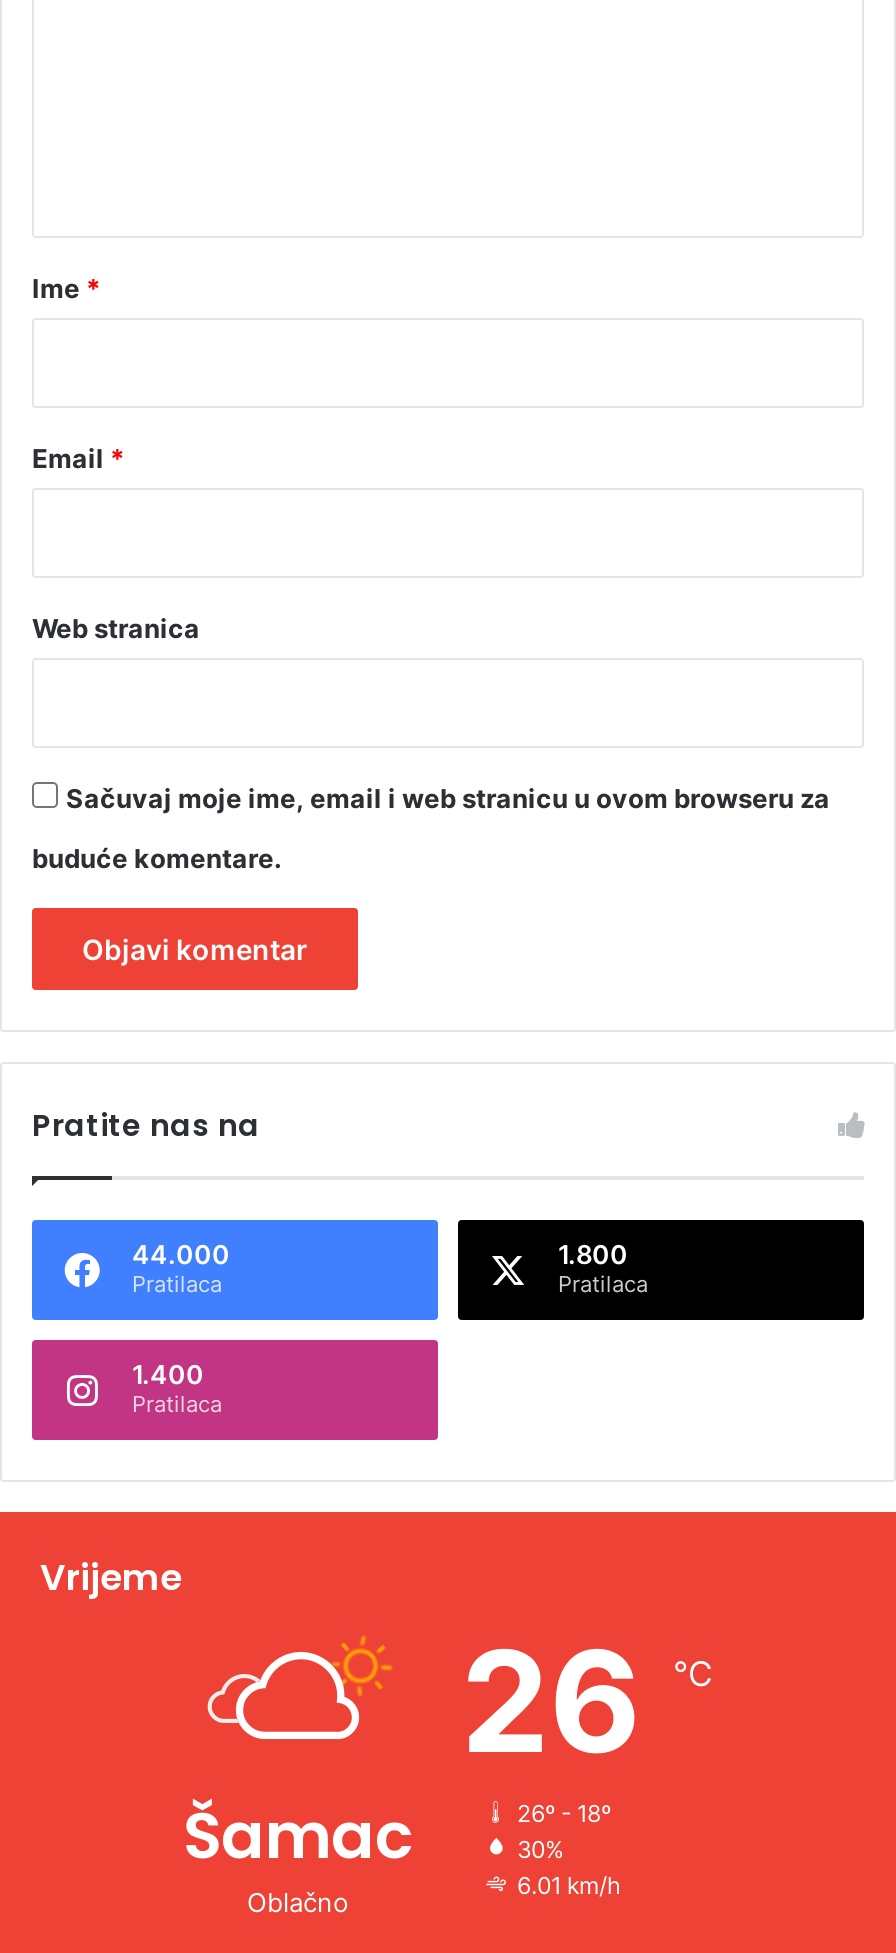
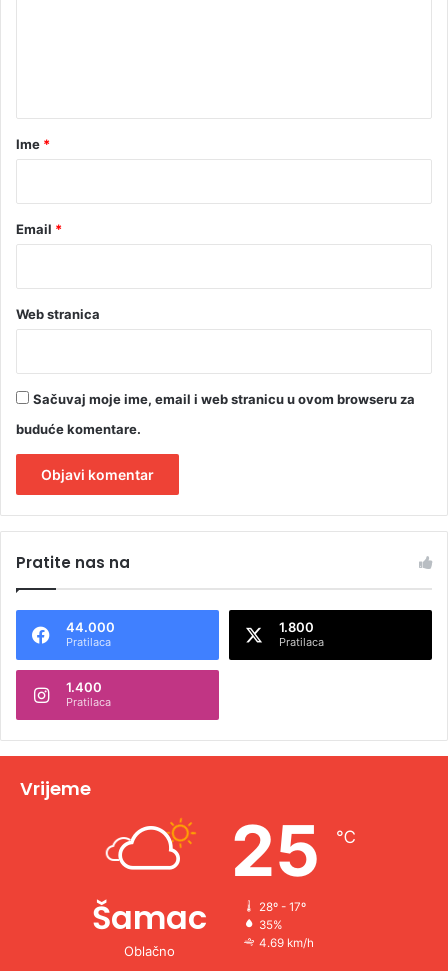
- 26 ℃
- 26º - 18º
- 30%
- 6.01 km/h
+ 25 ℃
+ 28º - 17º
+ 35%
+ 4.69 km/h
